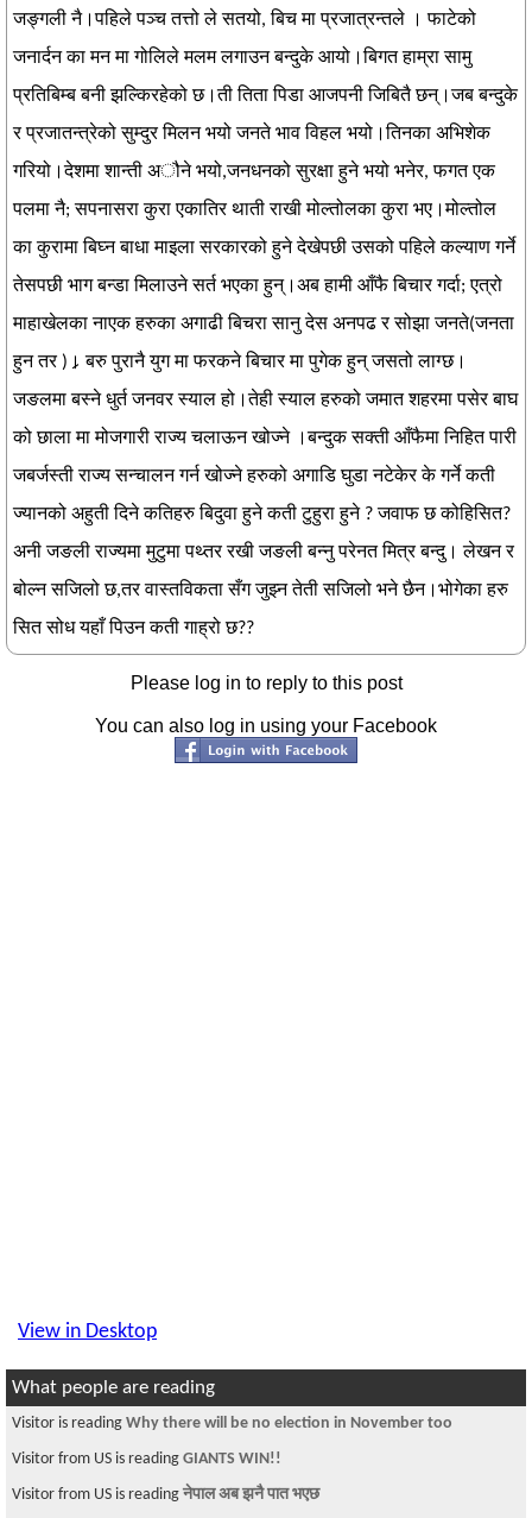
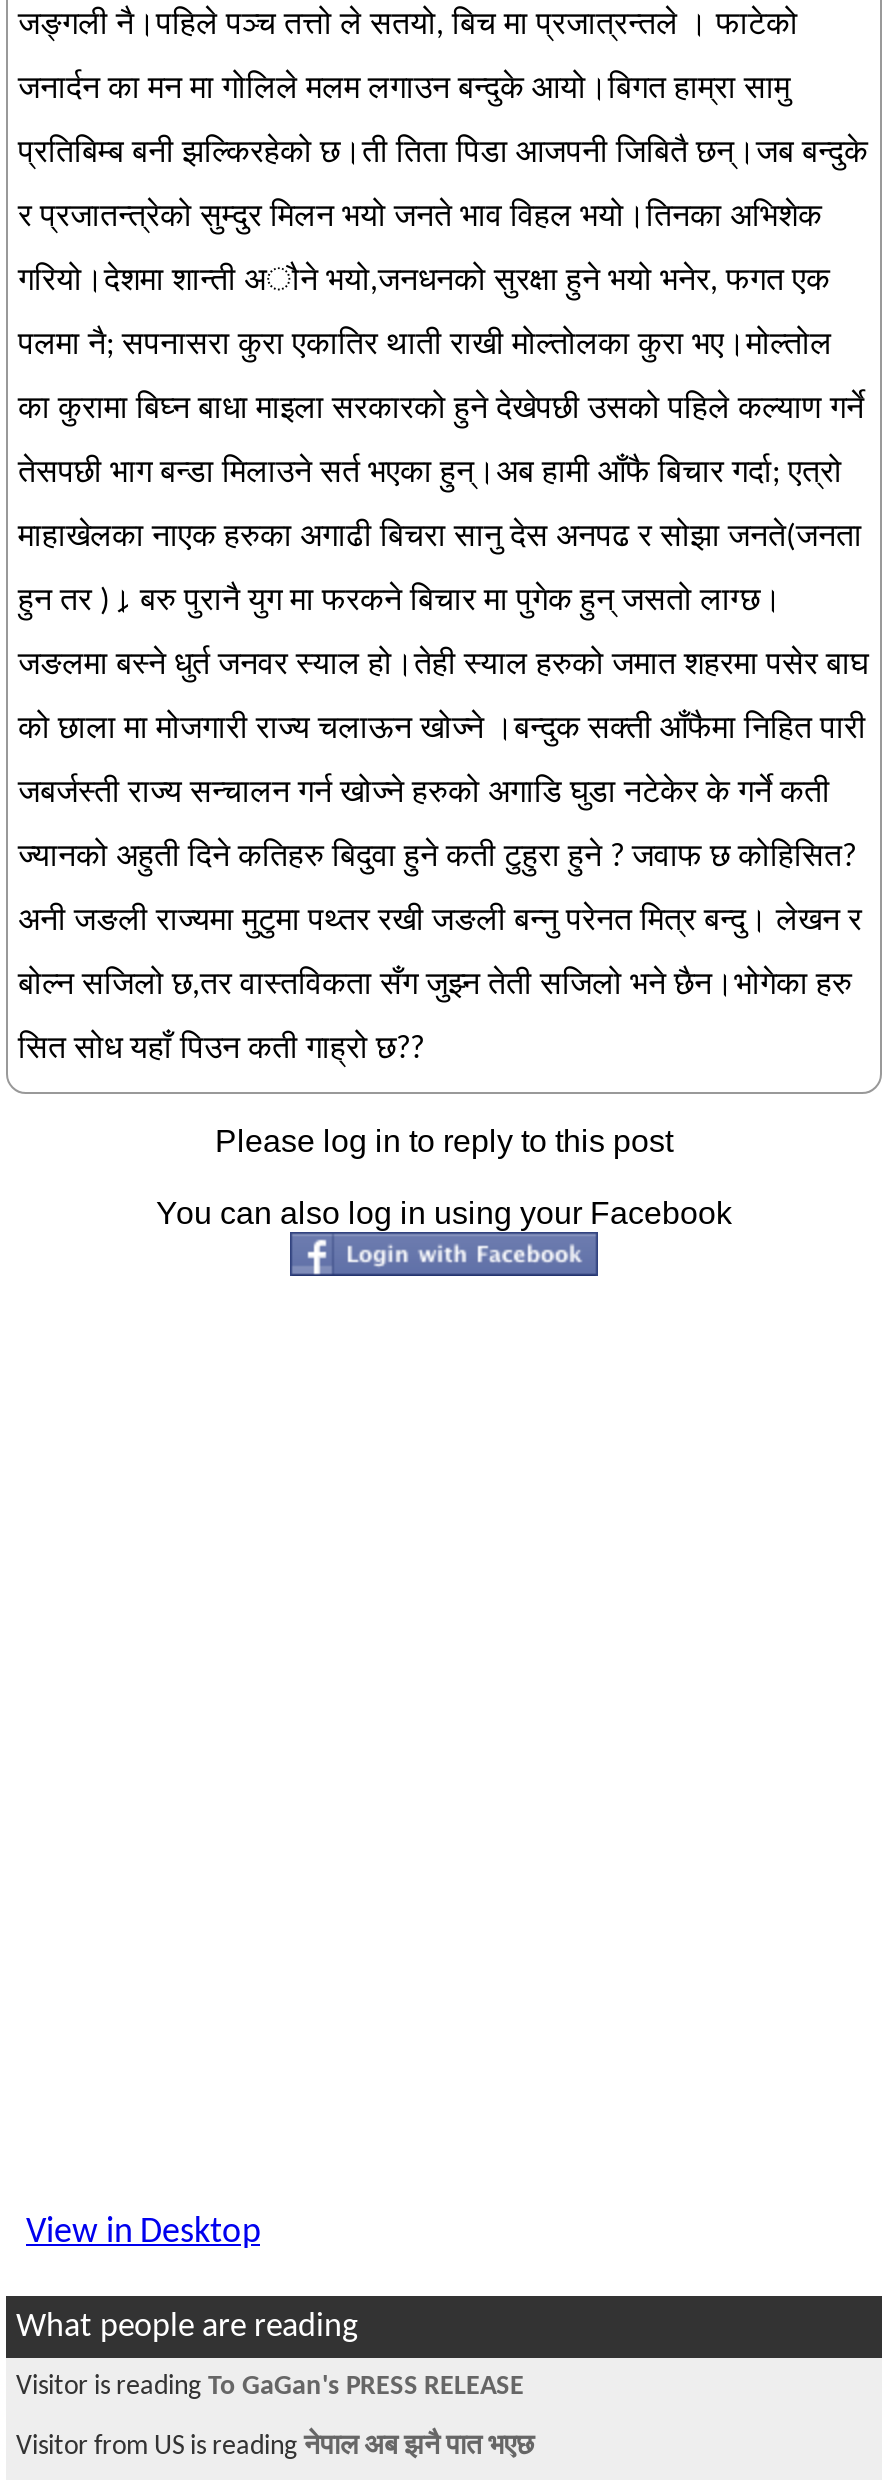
- Visitor is reading Why there will be no election in November too
- Visitor from US is reading GIANTS WIN!!
+ Visitor is reading To GaGan's PRESS RELEASE
